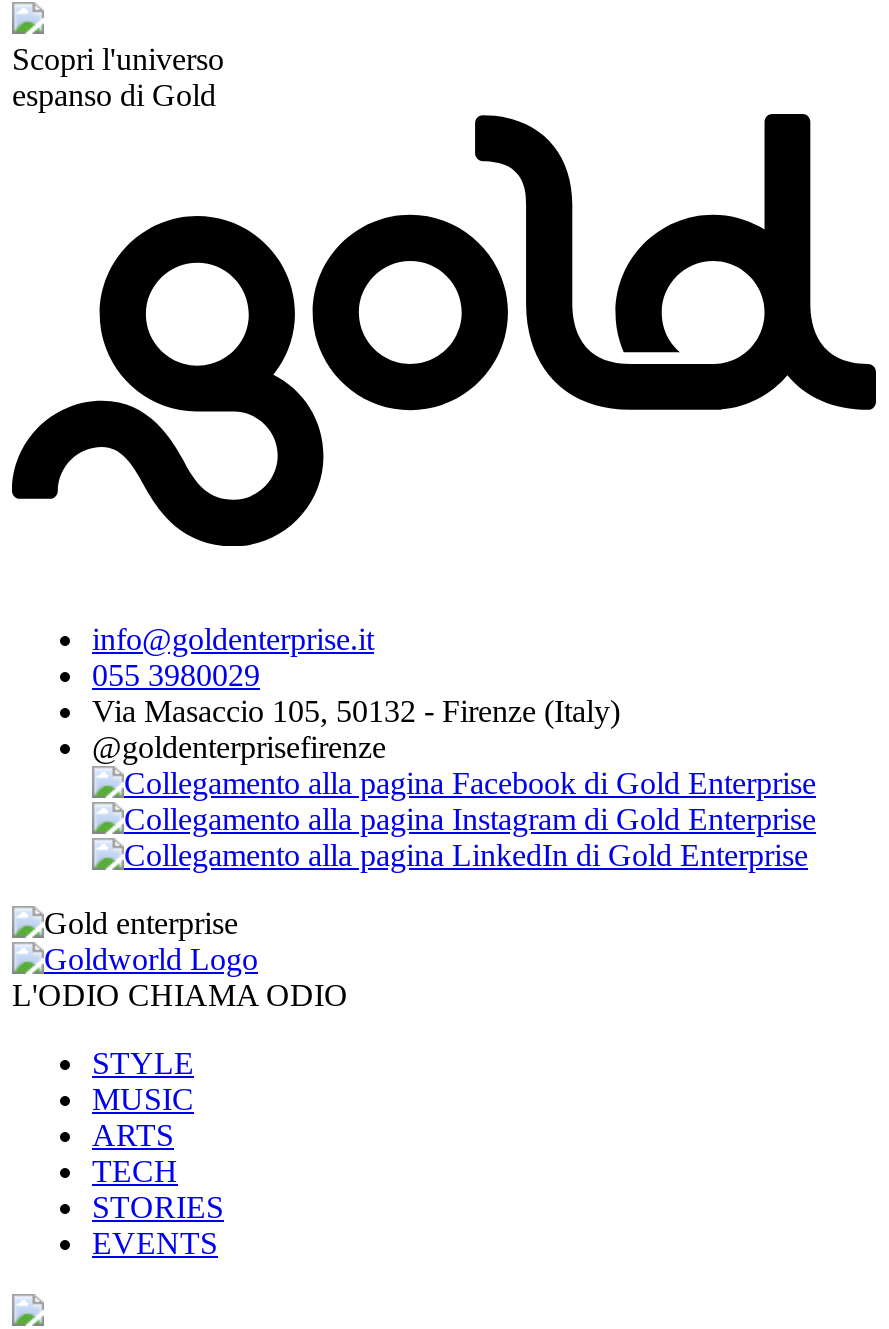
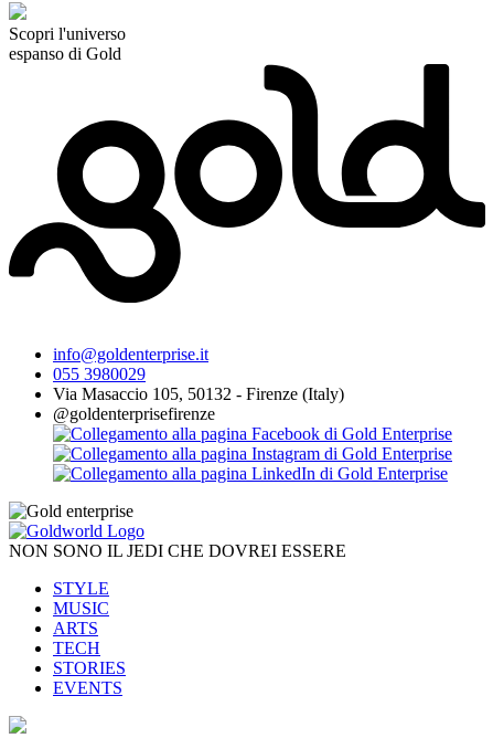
- L'ODIO CHIAMA ODIO
+ NON SONO IL JEDI CHE DOVREI ESSERE
